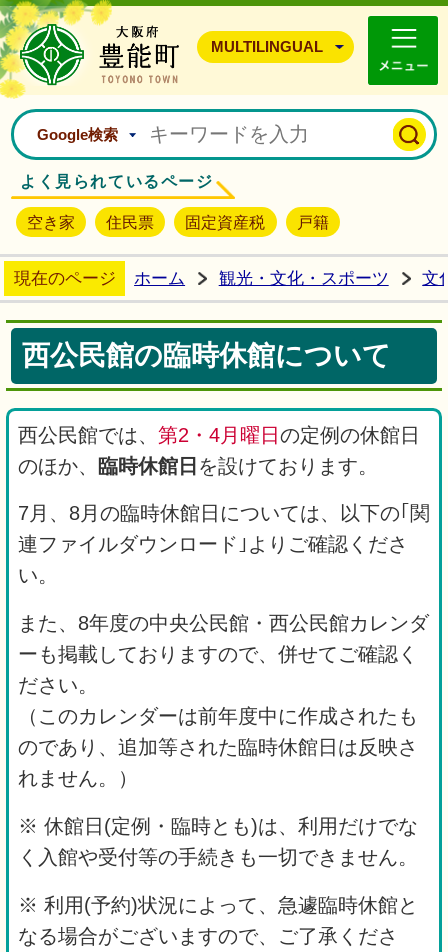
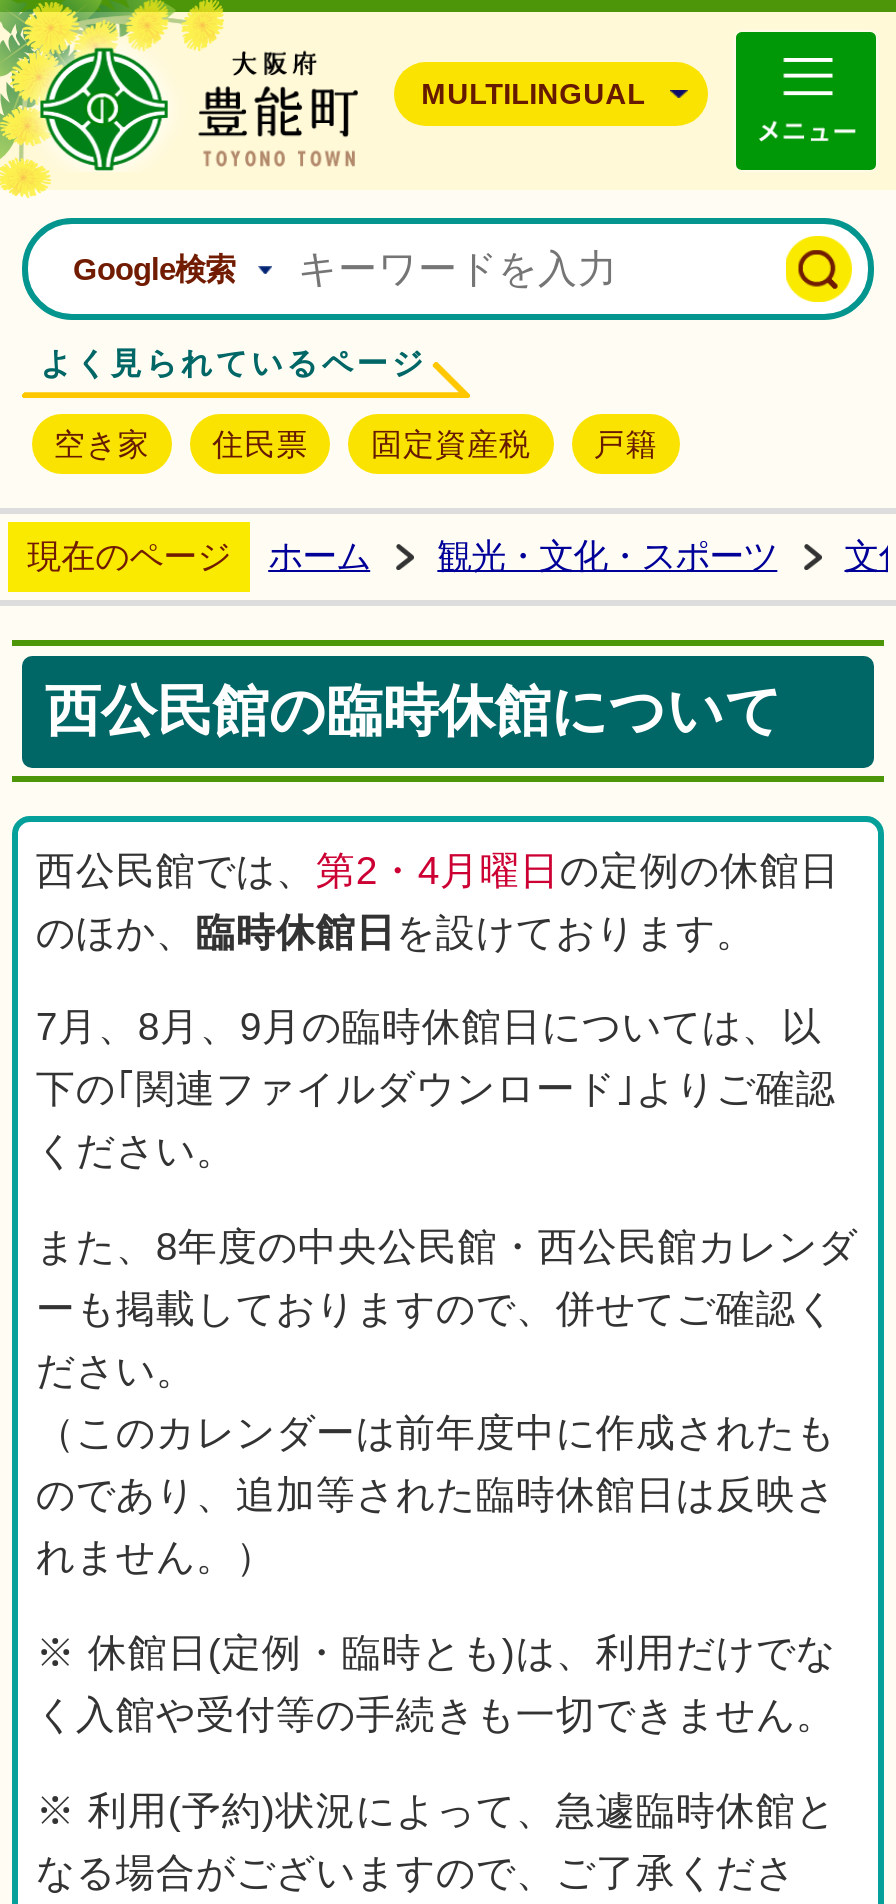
- 7月、8月の臨時休館日については、以下の｢関
- 連ファイルダウンロード｣よりご確認くださ
- い。
+ 7月、8月、9月の臨時休館日については、以
+ 下の｢関連ファイルダウンロード｣よりご確認
+ ください。
